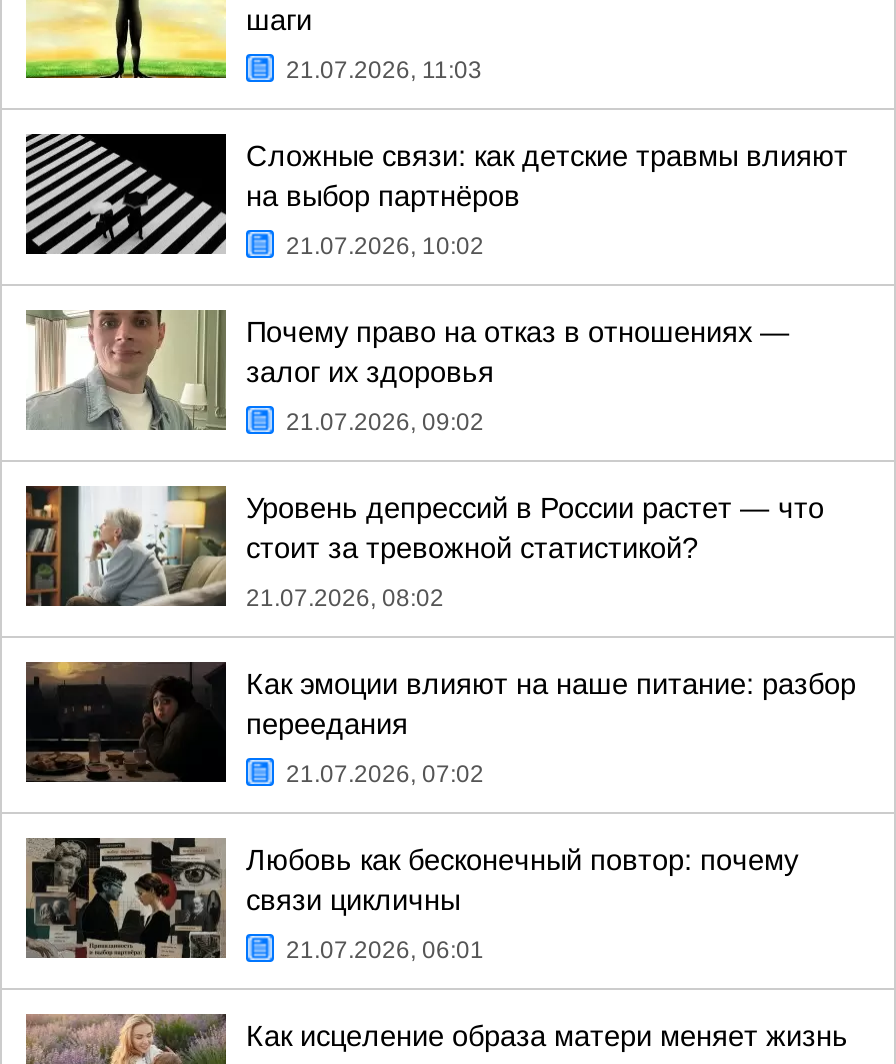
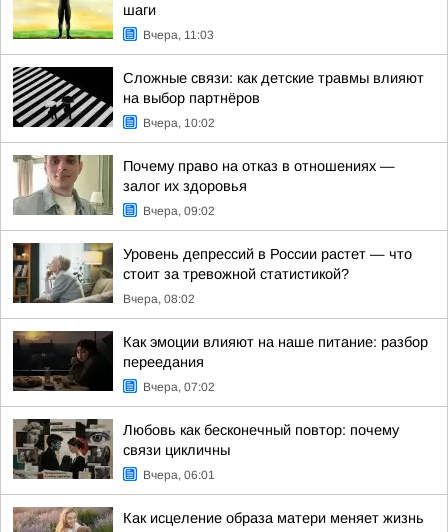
- 21.07.2026, 11:03
+ Вчера, 11:03

- 21.07.2026, 10:02
+ Вчера, 10:02

- 21.07.2026, 09:02
+ Вчера, 09:02

- 21.07.2026, 08:02
+ Вчера, 08:02

- 21.07.2026, 07:02
+ Вчера, 07:02

- 21.07.2026, 06:01
+ Вчера, 06:01
